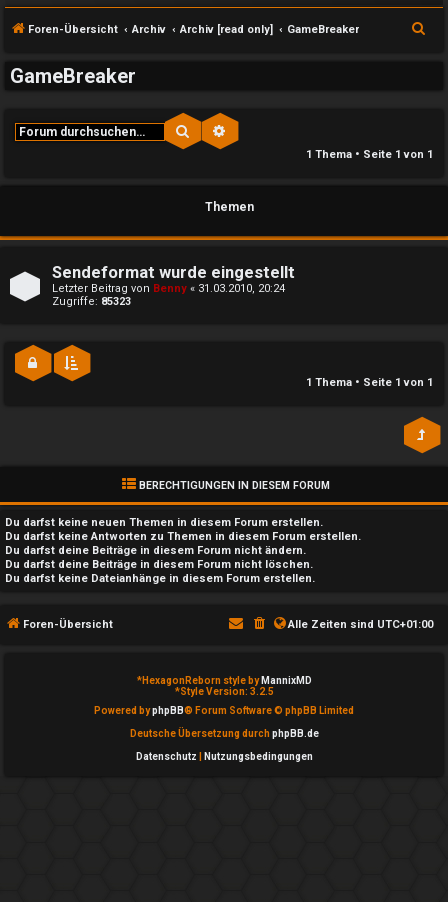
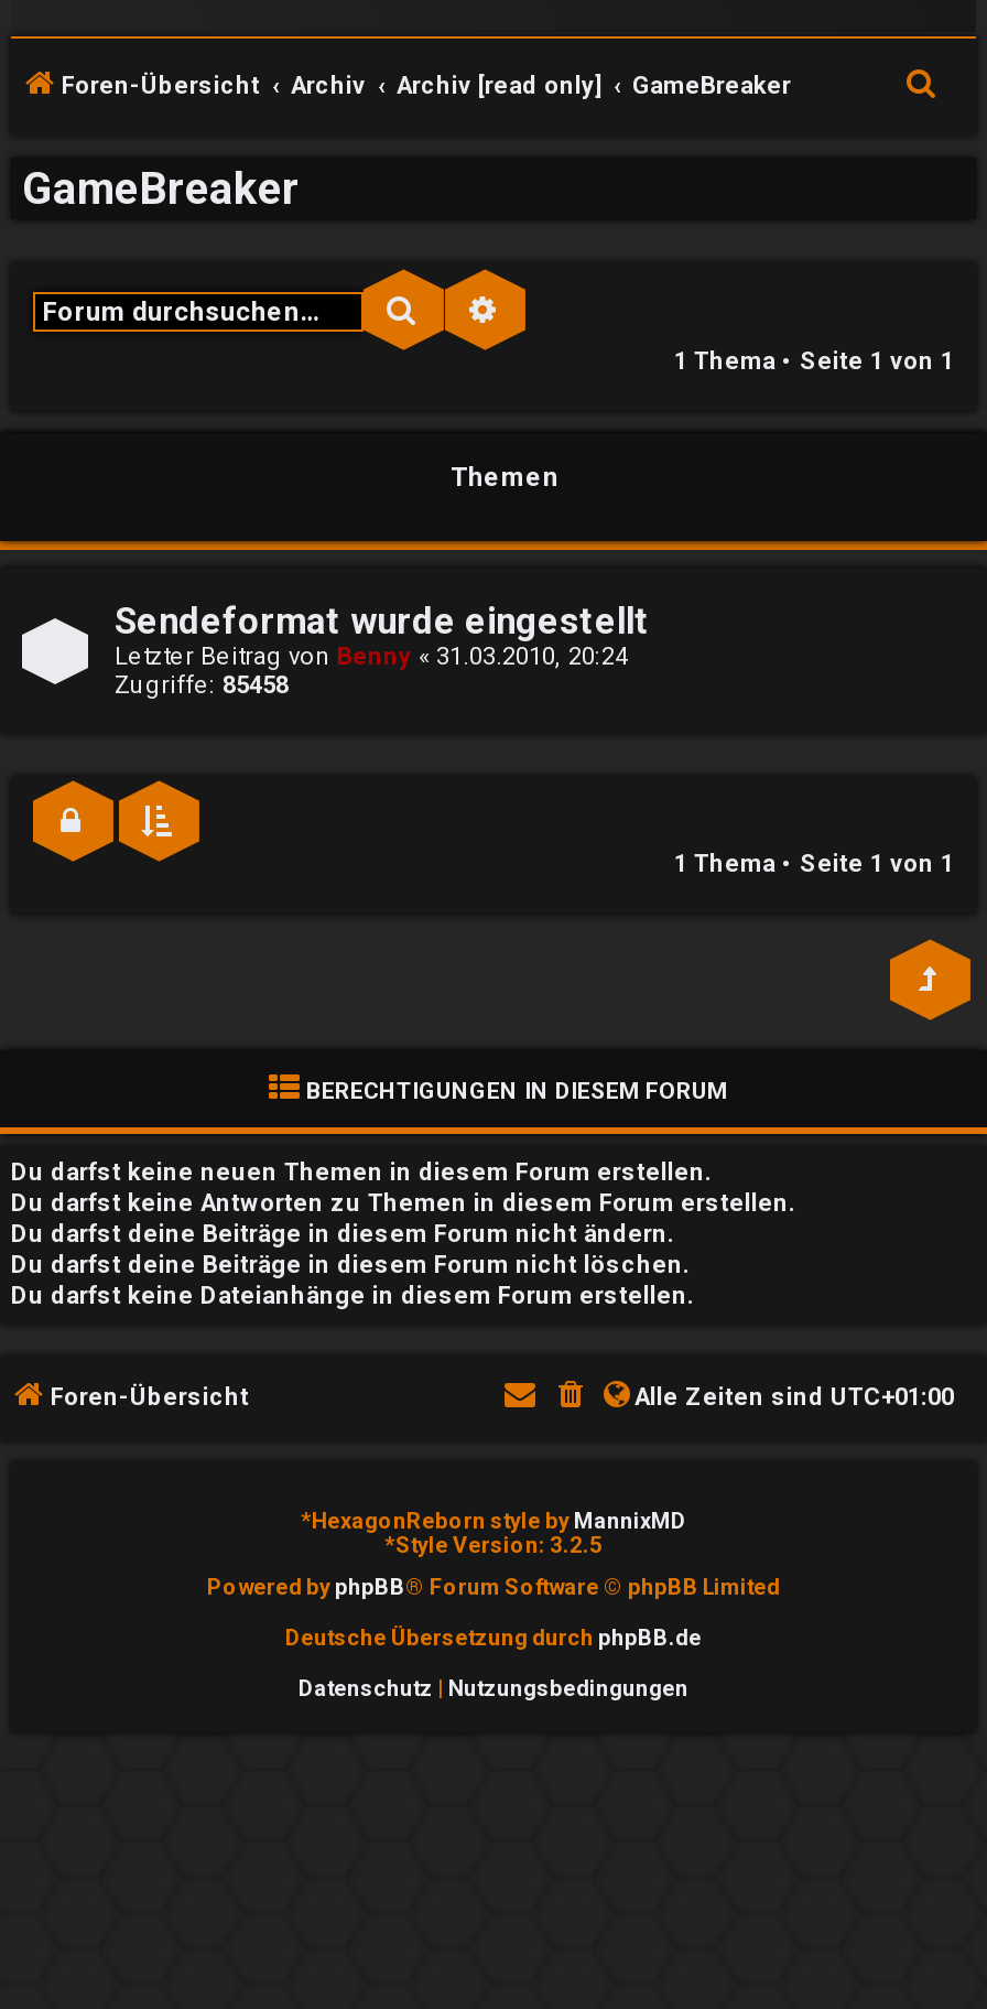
- Zugriffe: 85323
+ Zugriffe: 85458
